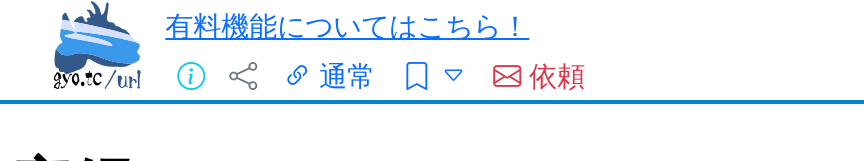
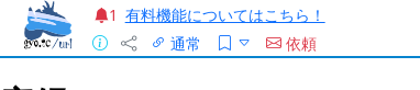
- 有料機能についてはこちら！
+ 1 有料機能についてはこちら！
